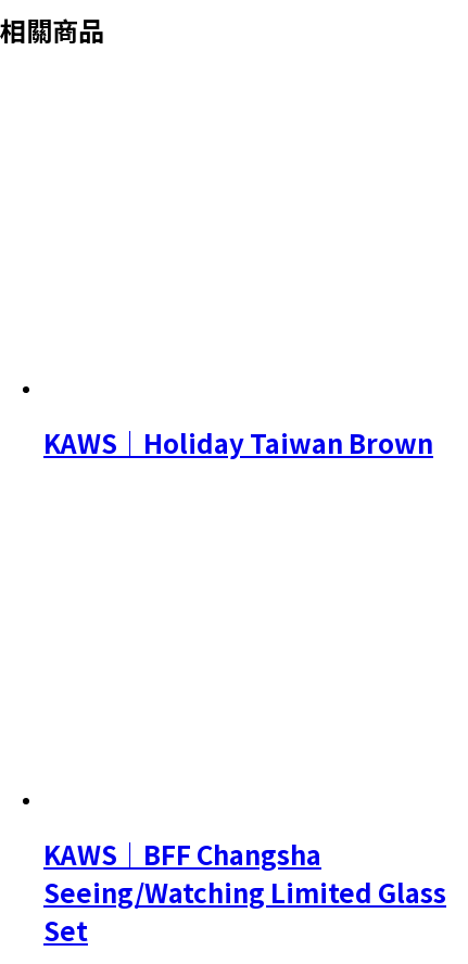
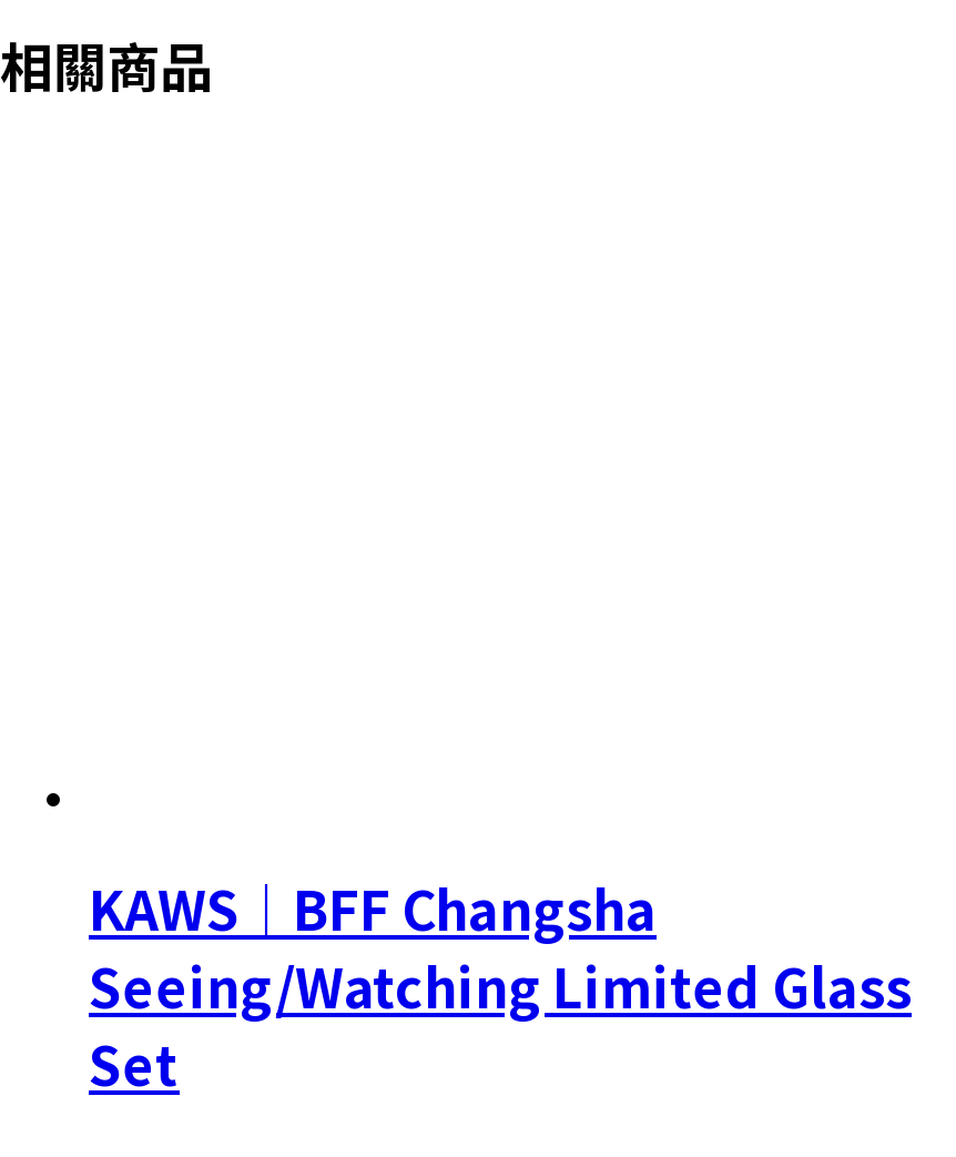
- KAWS｜Holiday Taiwan Brown
